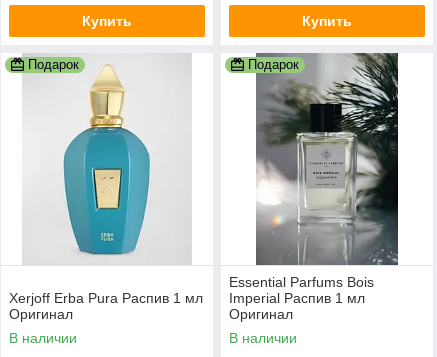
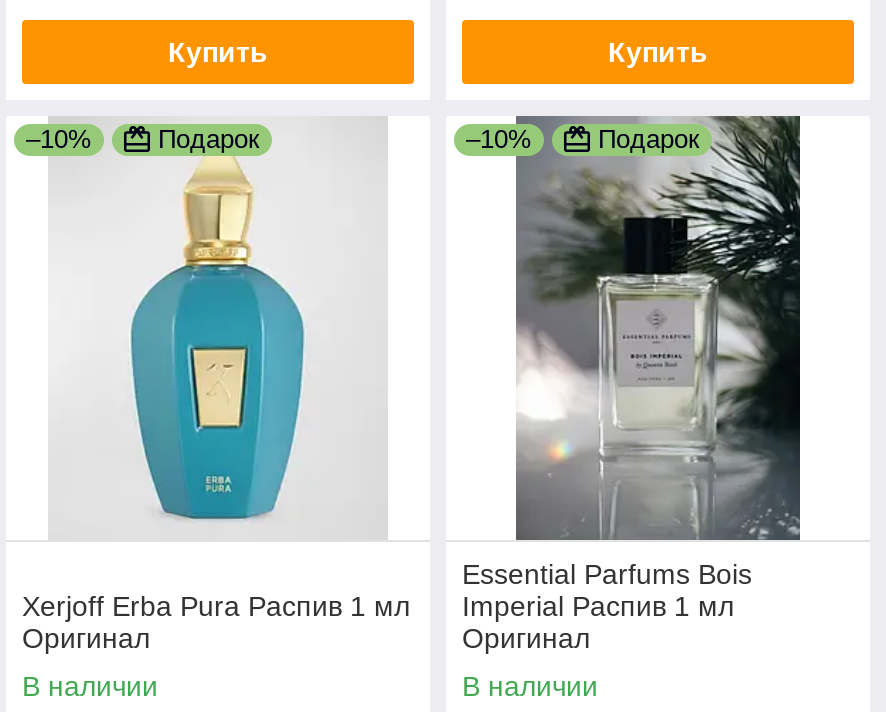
+ –10%

+ –10%
